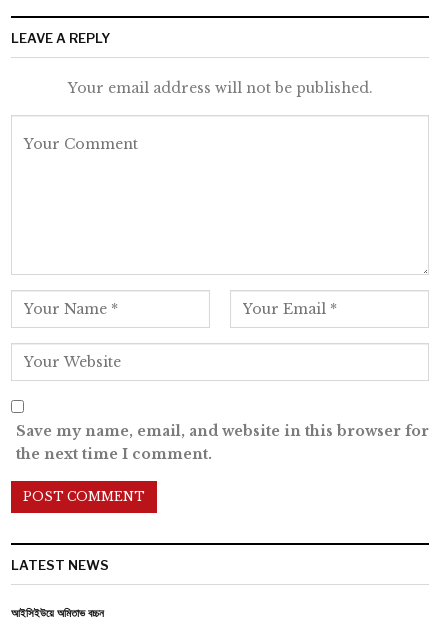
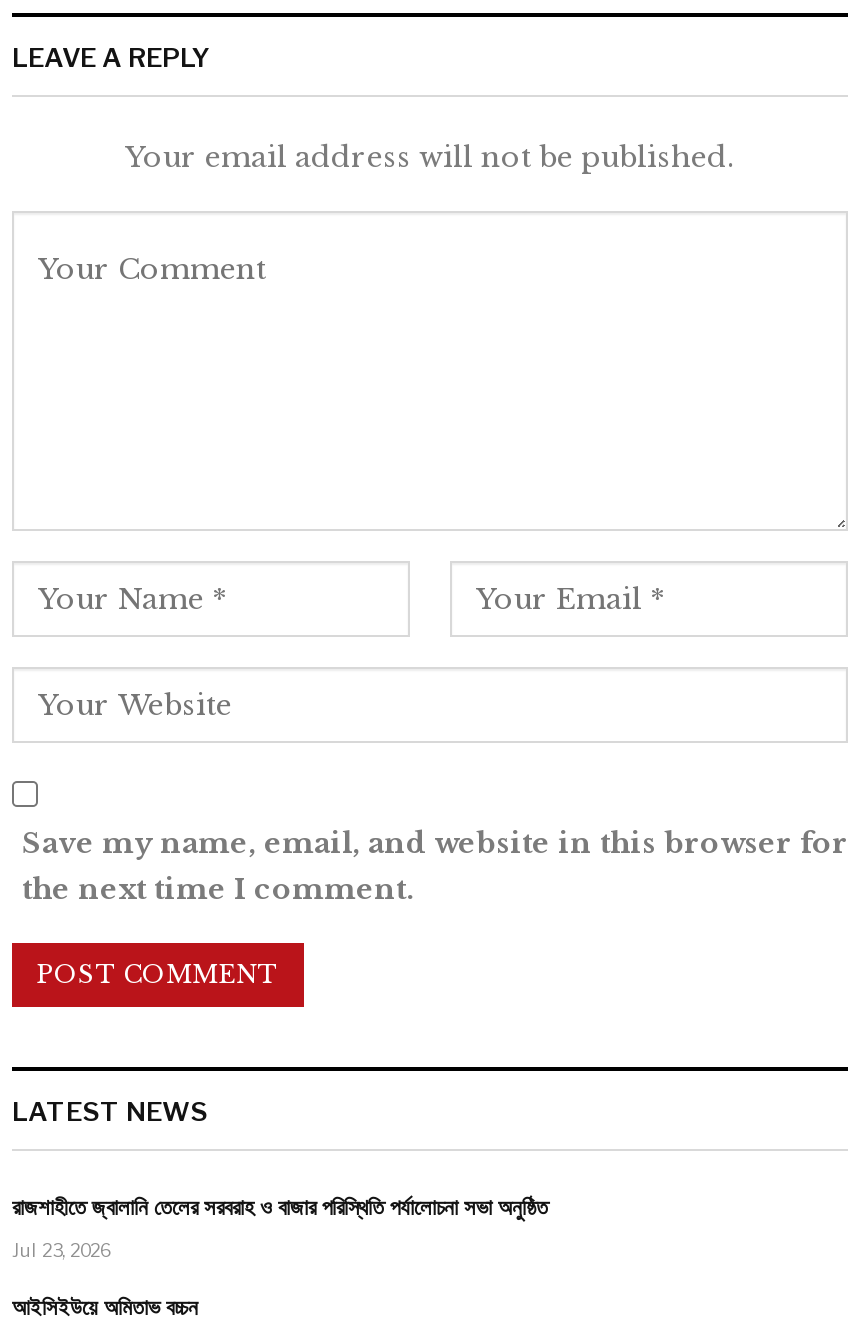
+ রাজশাহীতে জ্বালানি তেলের সরবরাহ ও বাজার পরিস্থিতি পর্যালোচনা সভা অনুষ্ঠিত
+ Jul 23, 2026
